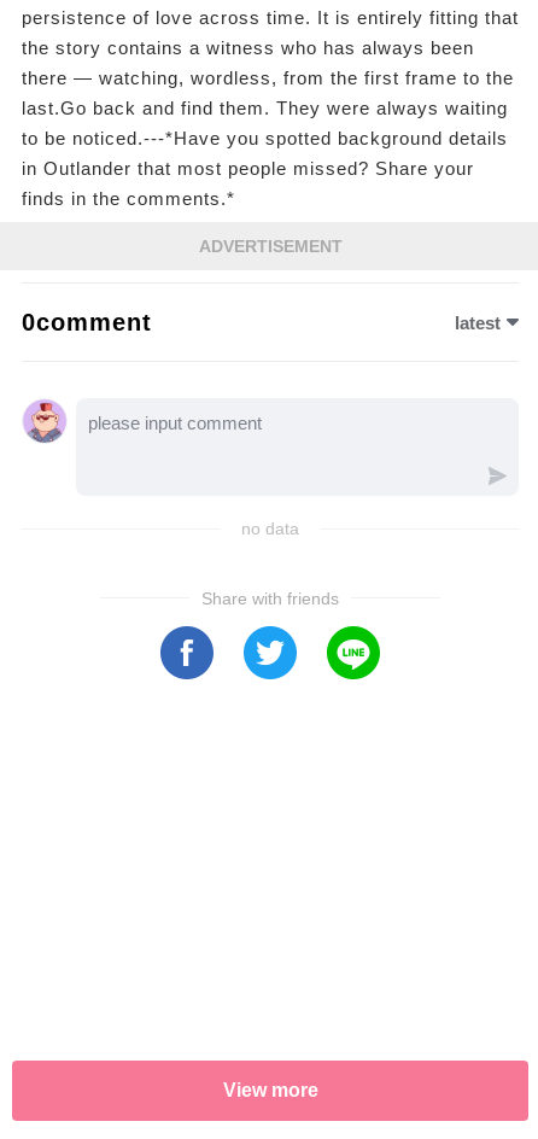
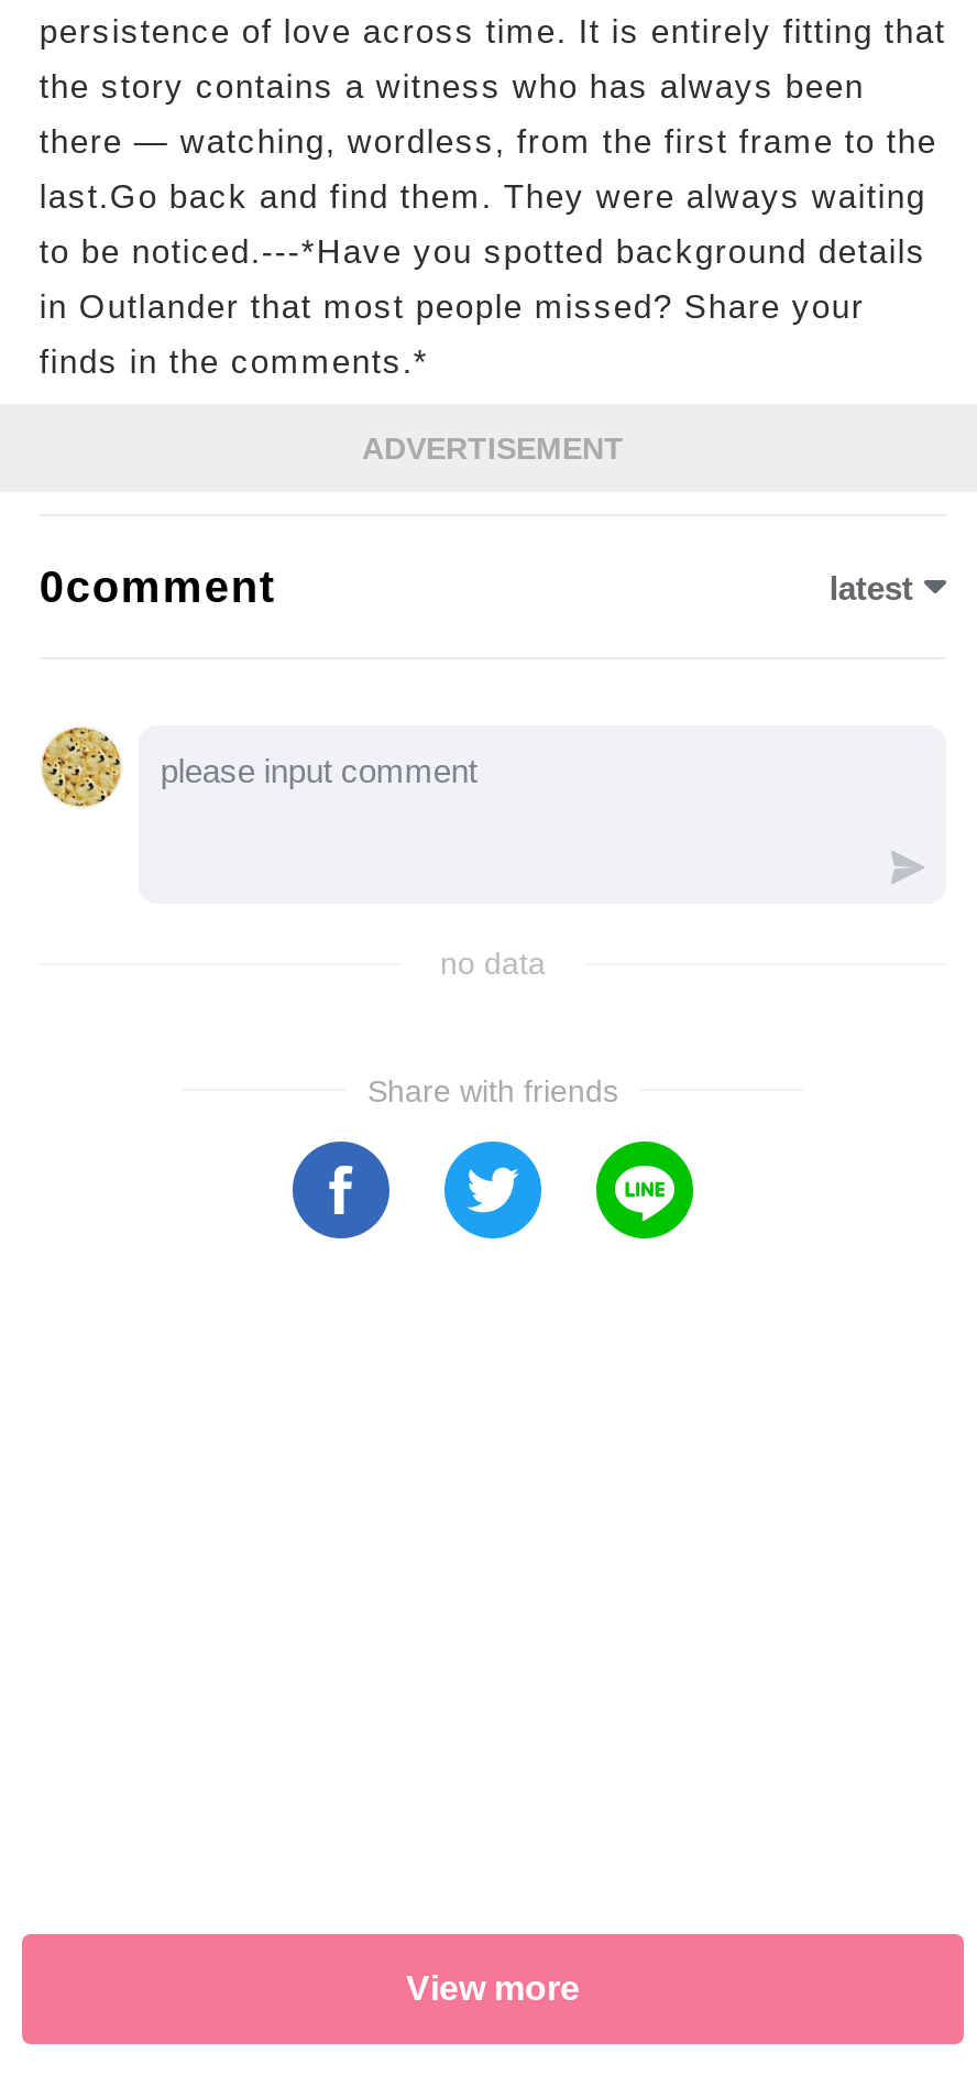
- [image]
+ [image]
